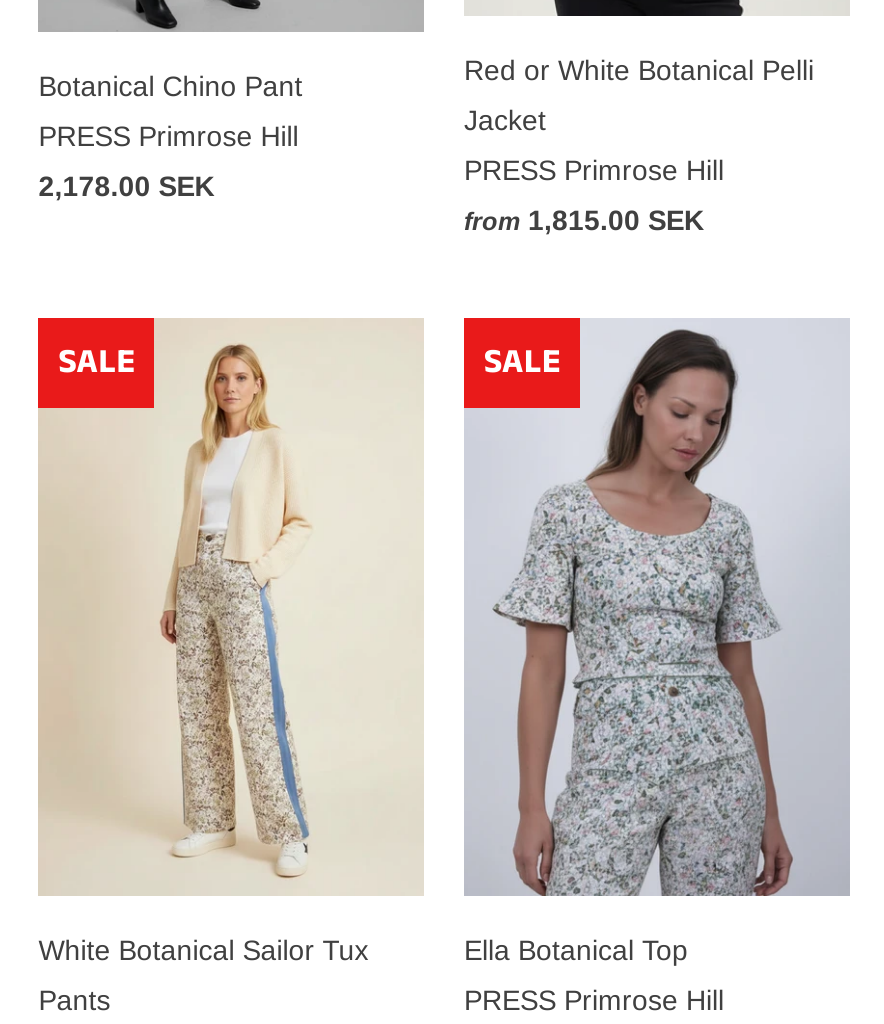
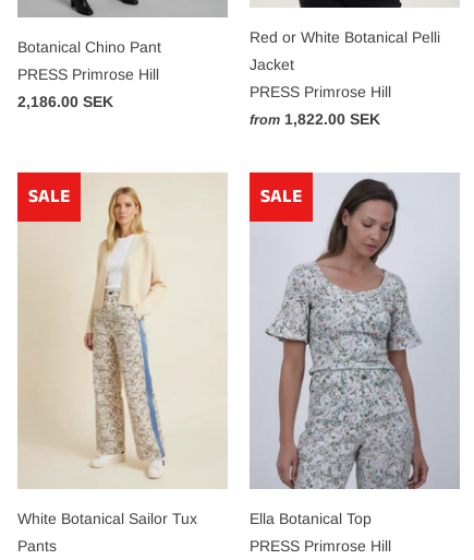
- 2,178.00 SEK
+ 2,186.00 SEK

- from 1,815.00 SEK
+ from 1,822.00 SEK
